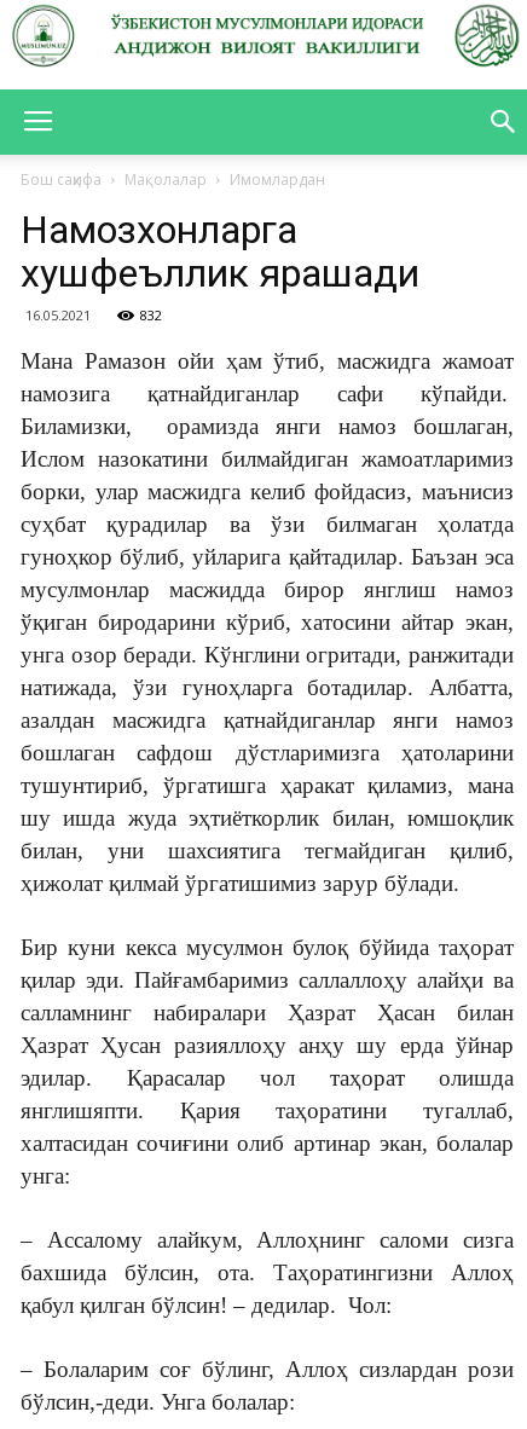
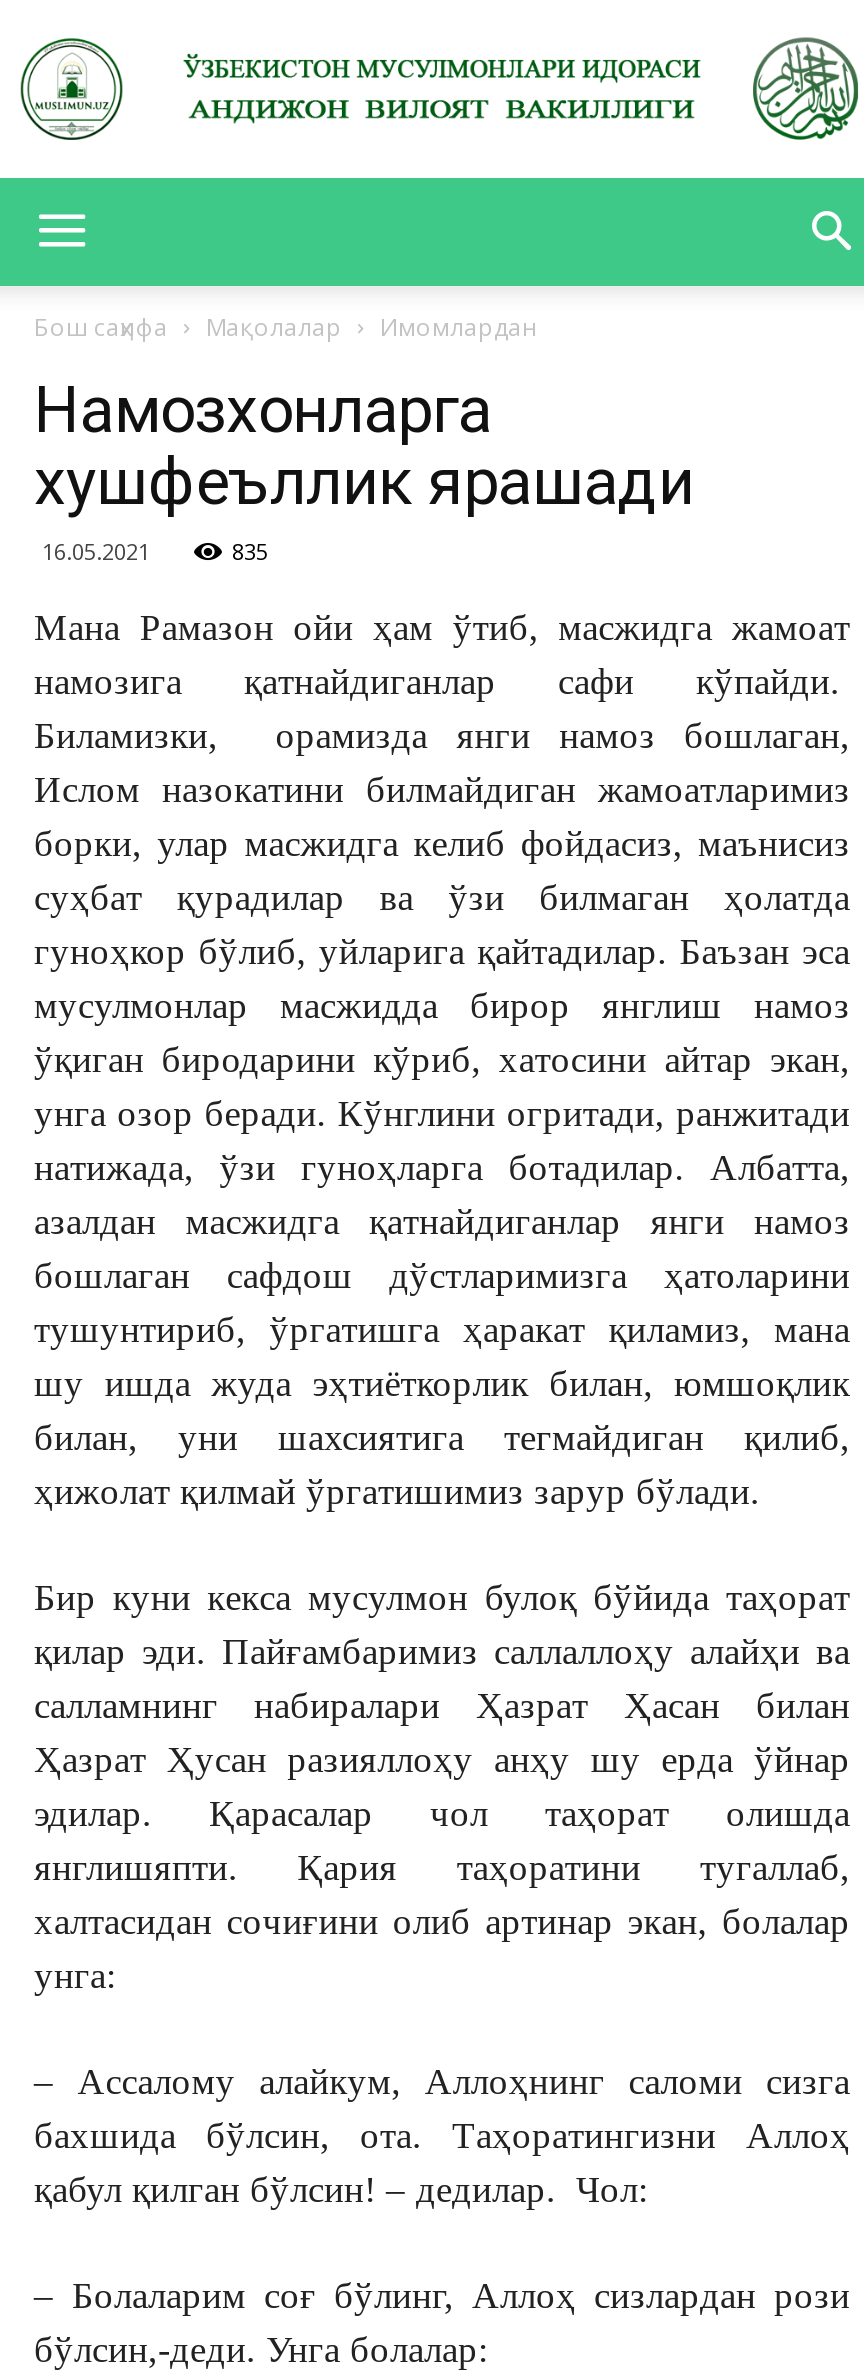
- 832
+ 835
